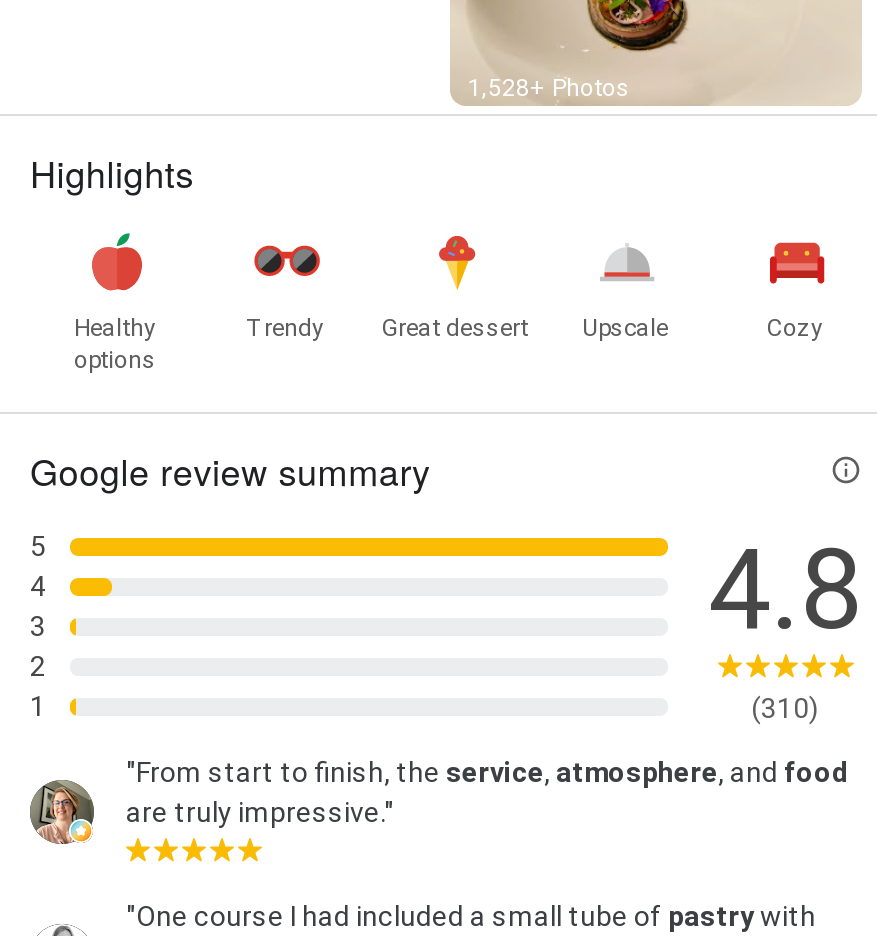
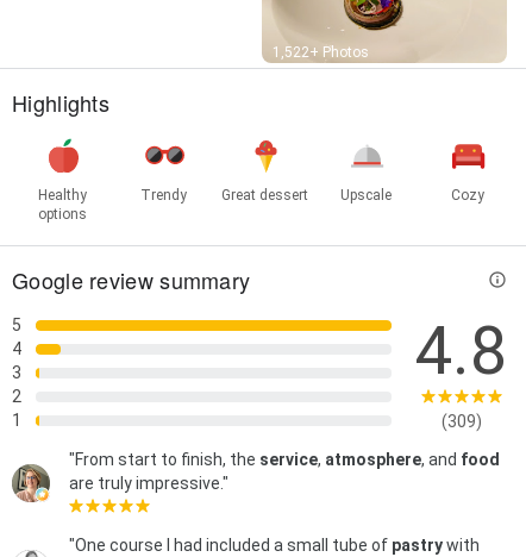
- 1,528+ Photos
+ 1,522+ Photos

- (310)
+ (309)
